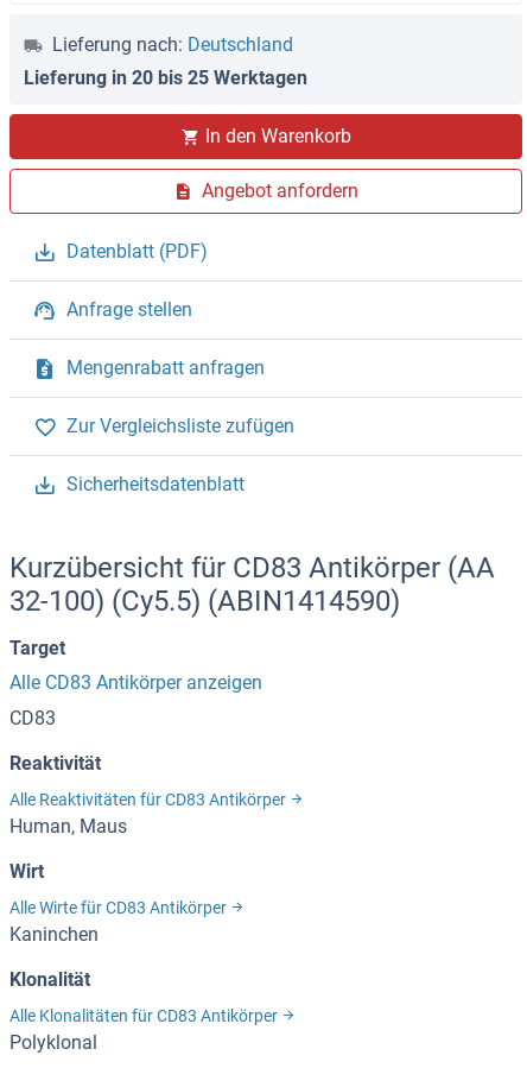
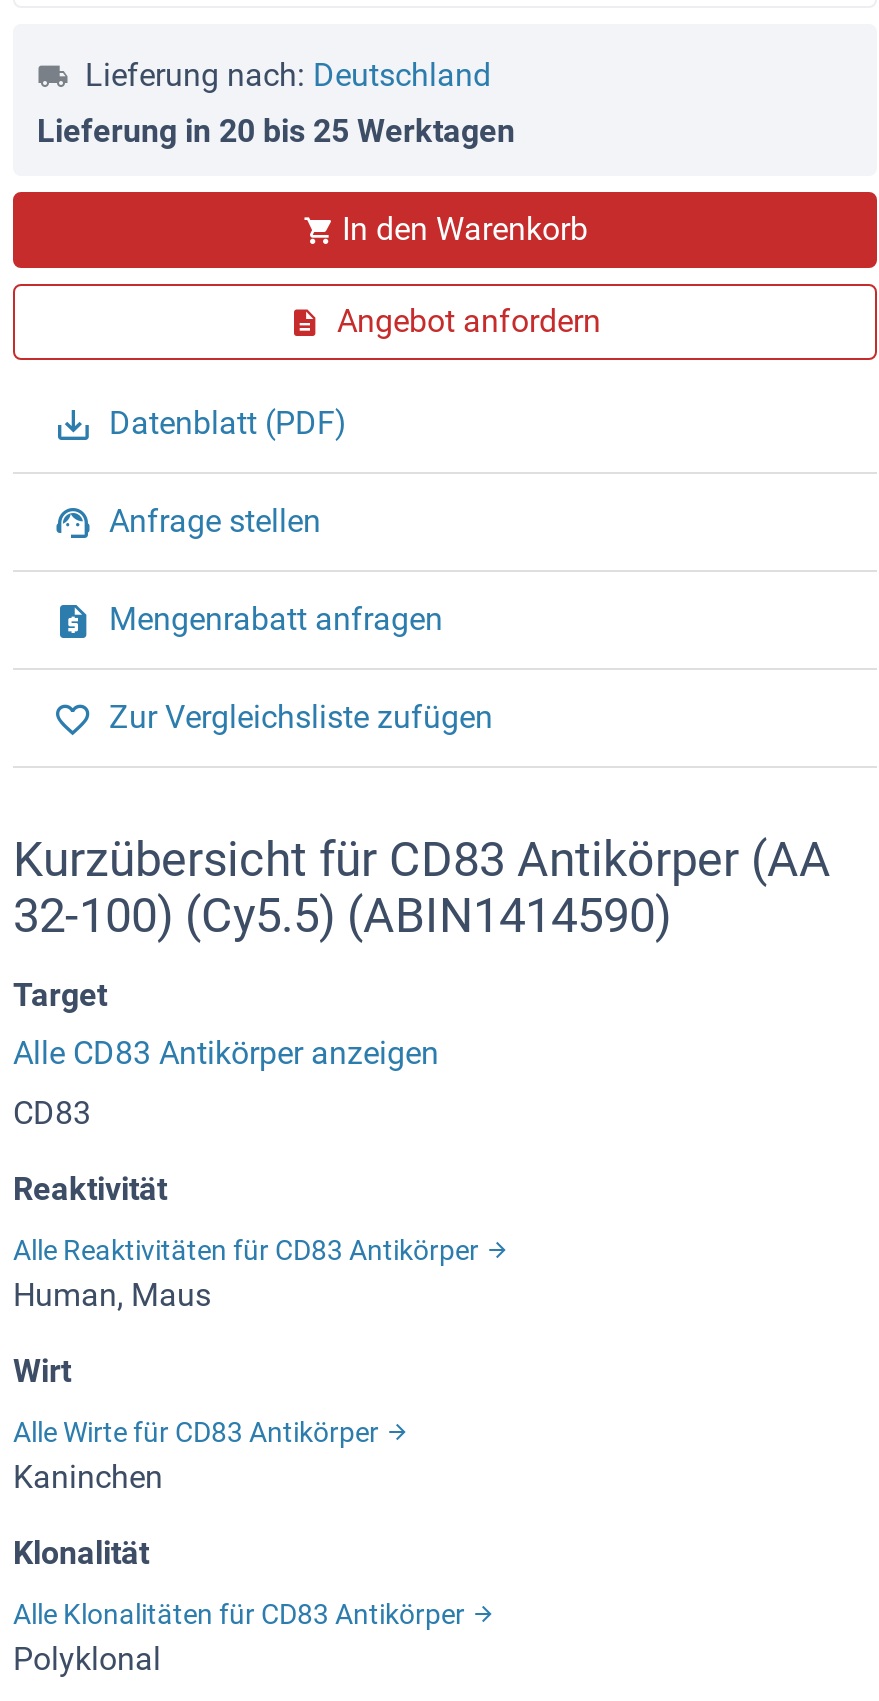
- Sicherheitsdatenblatt
